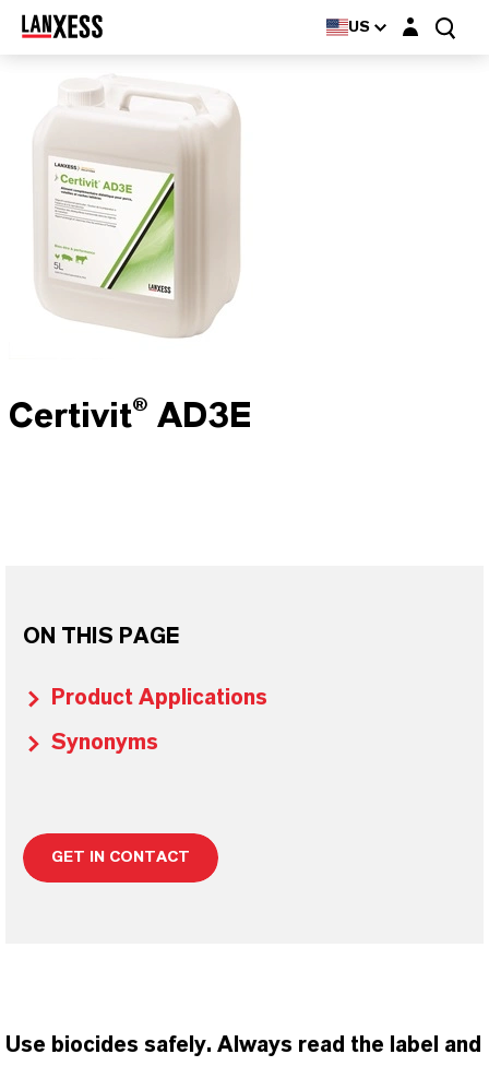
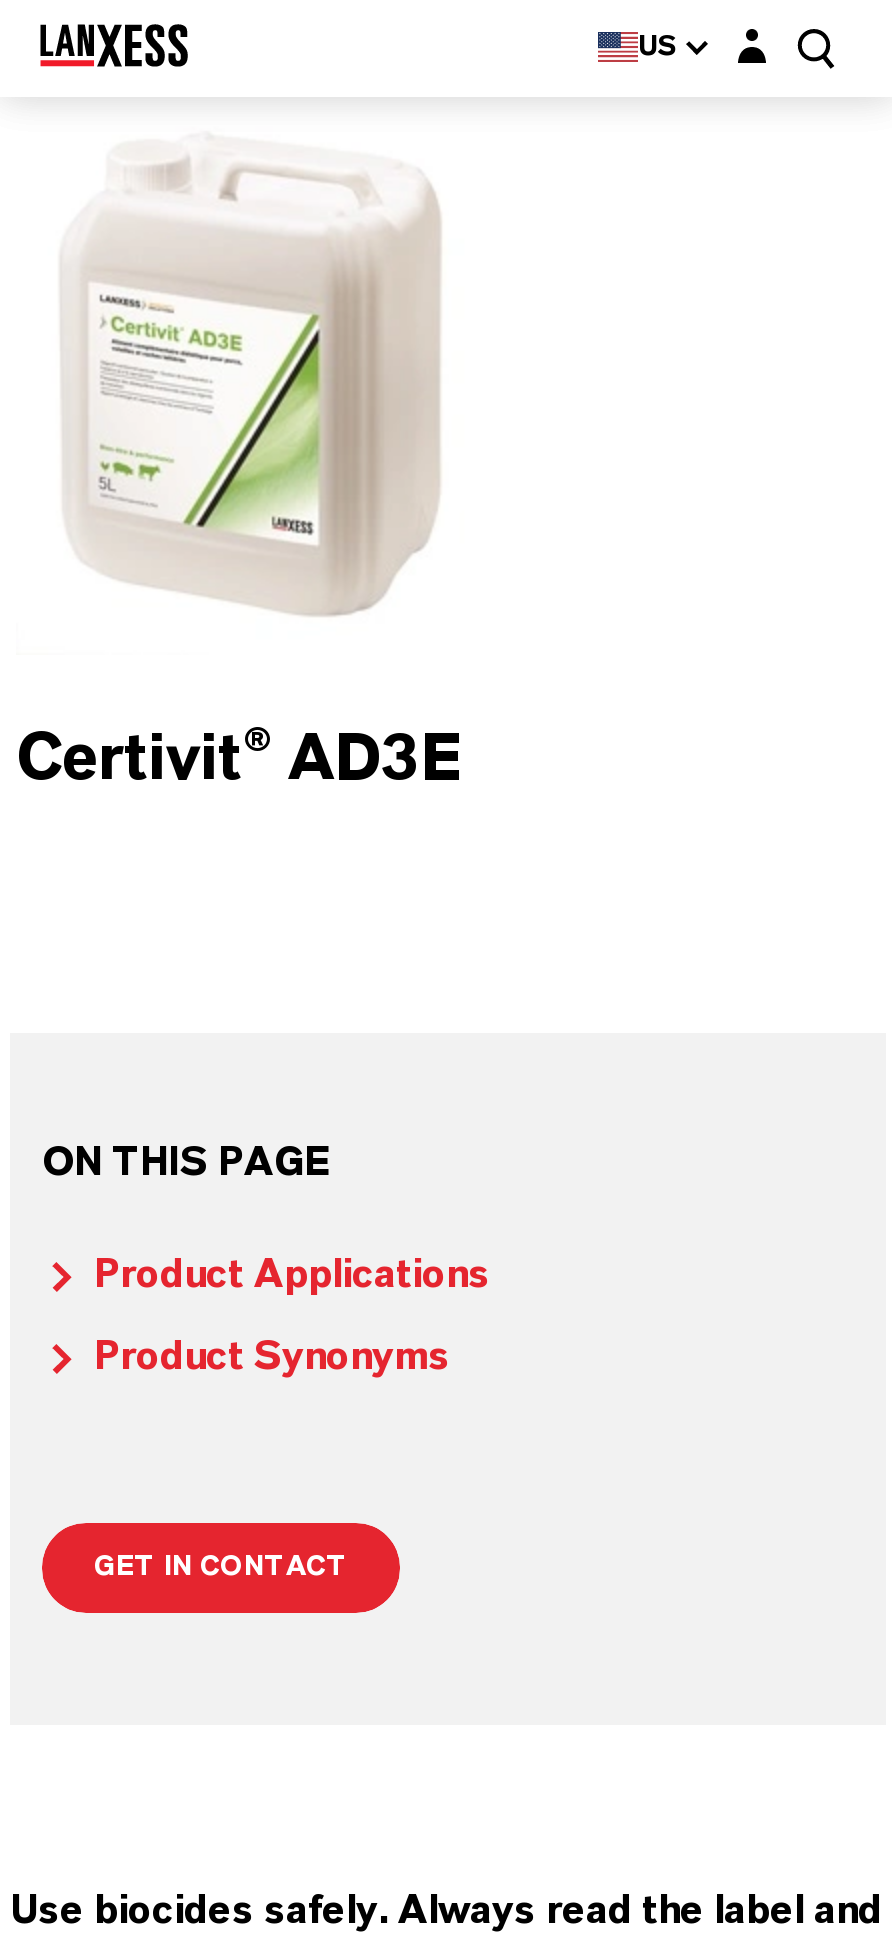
- Synonyms
+ Product Synonyms
